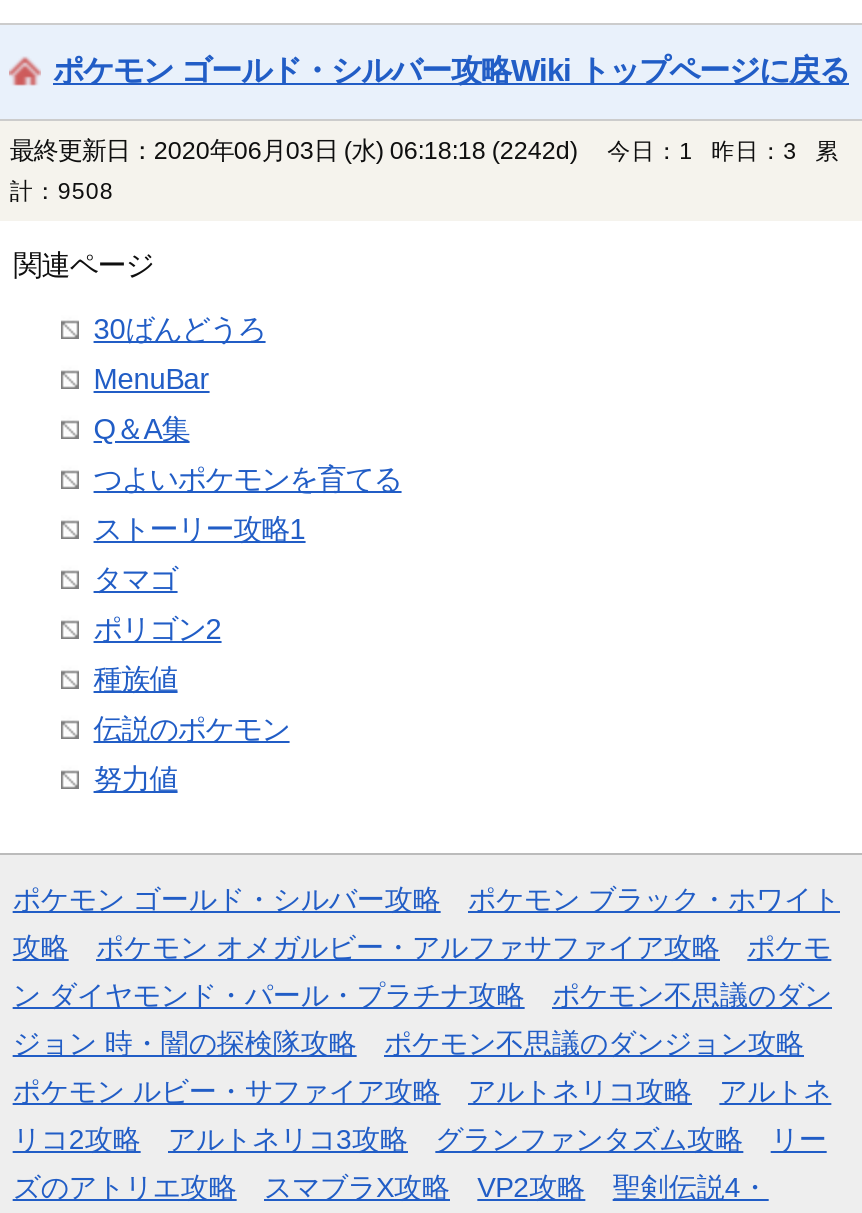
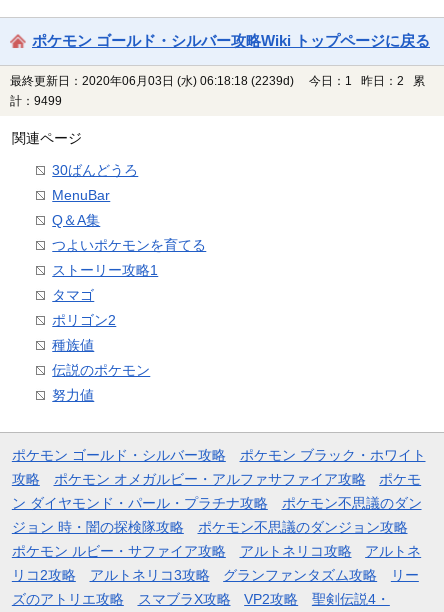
- 最終更新日：2020年06月03日 (水) 06:18:18 (2242d)
+ 最終更新日：2020年06月03日 (水) 06:18:18 (2239d)

- 今日：1 昨日：3 累
+ 今日：1 昨日：2 累

- 計：9508
+ 計：9499
